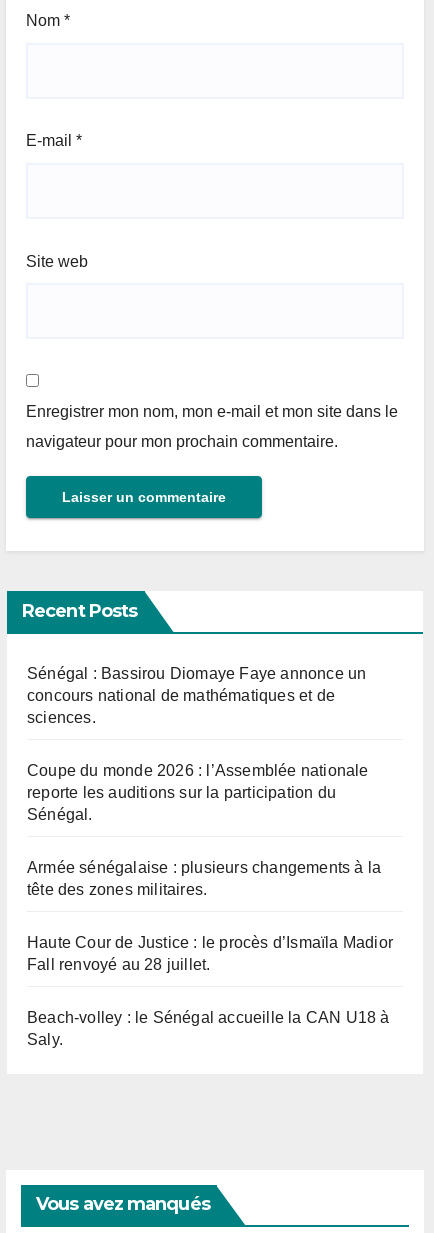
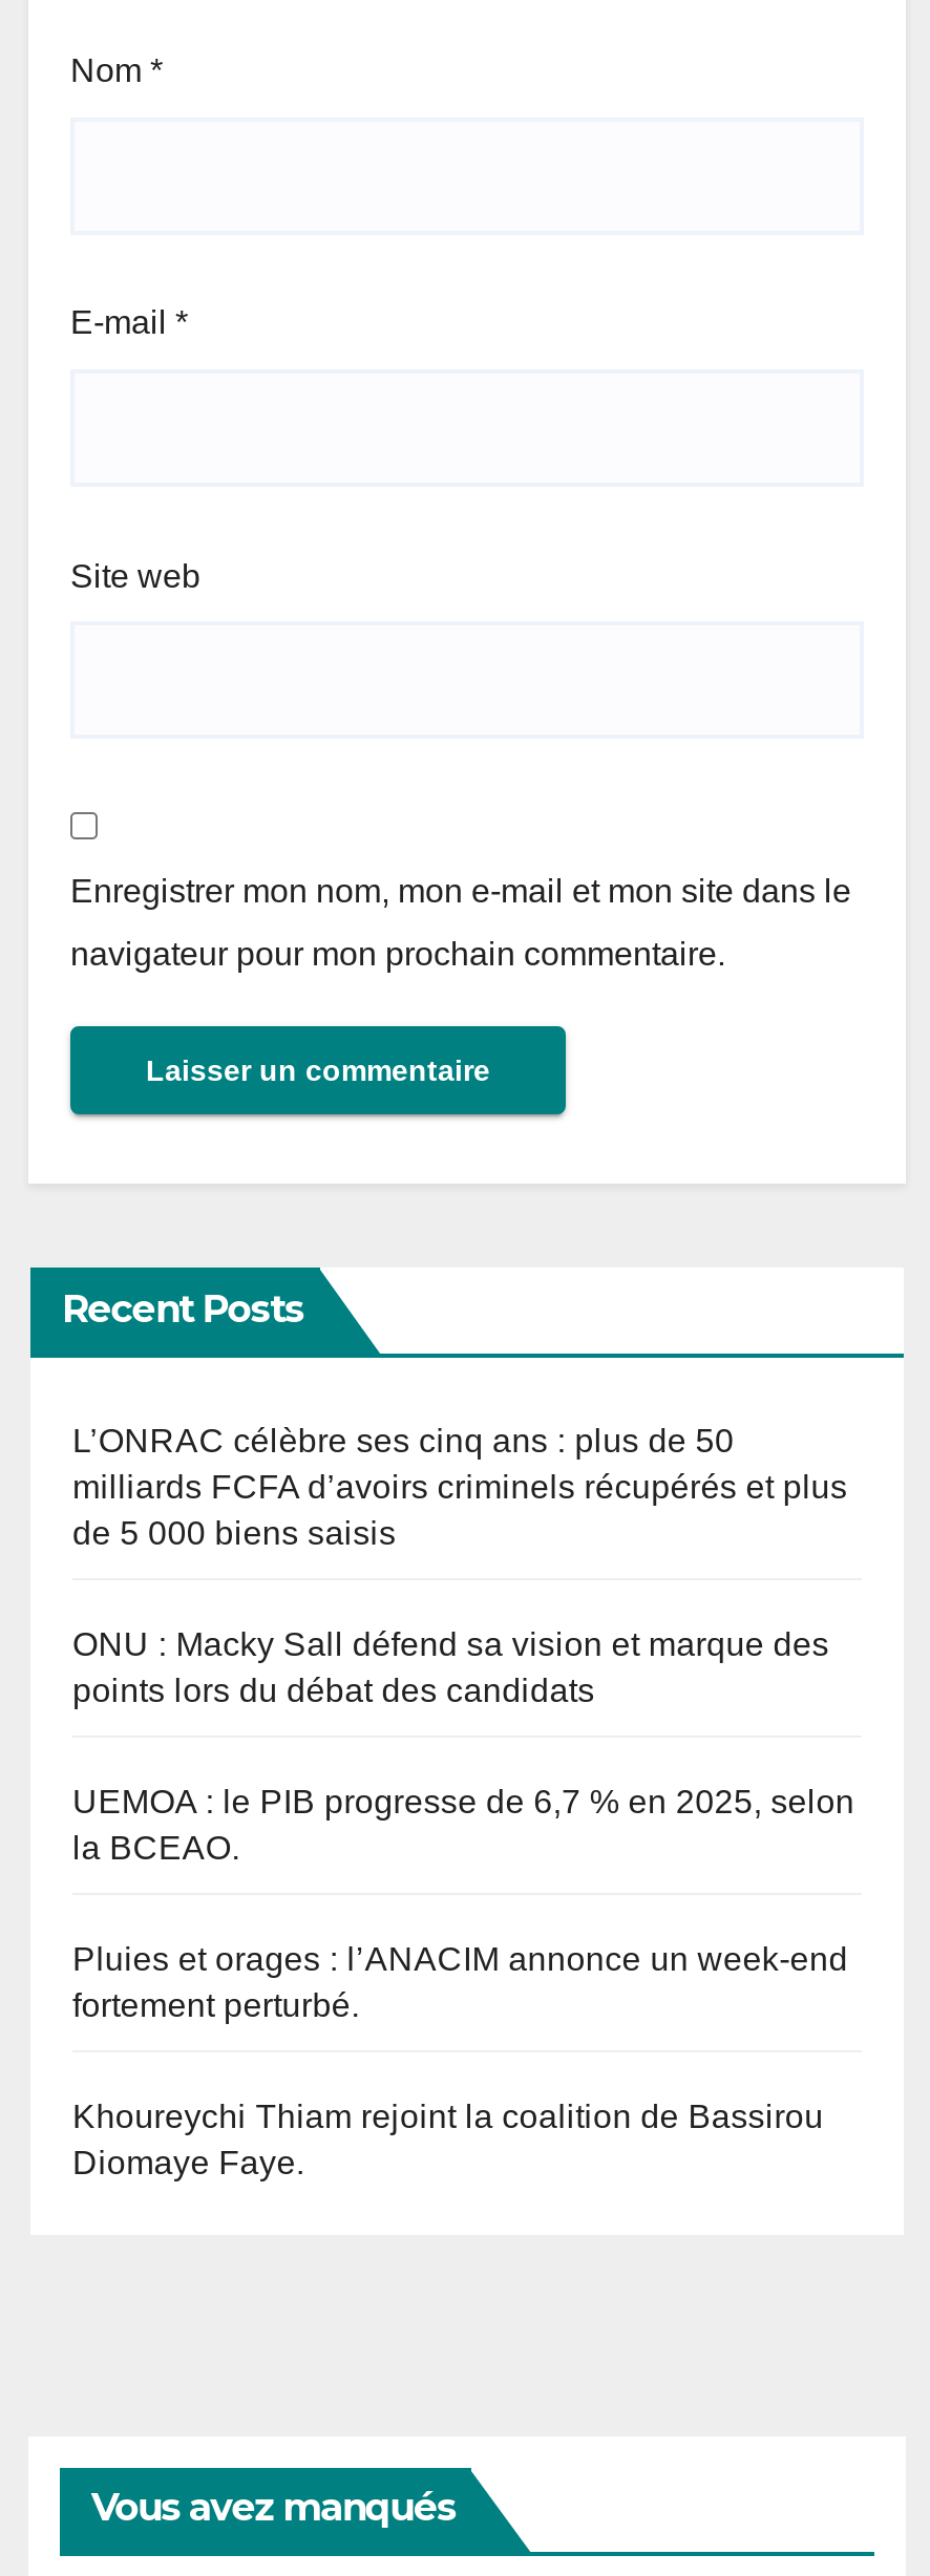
- Sénégal : Bassirou Diomaye Faye annonce un
- concours national de mathématiques et de
- sciences.
+ L’ONRAC célèbre ses cinq ans : plus de 50
+ milliards FCFA d’avoirs criminels récupérés et plus
+ de 5 000 biens saisis

- Coupe du monde 2026 : l’Assemblée nationale
- reporte les auditions sur la participation du
- Sénégal.
+ ONU : Macky Sall défend sa vision et marque des
+ points lors du débat des candidats

- Armée sénégalaise : plusieurs changements à la
- tête des zones militaires.
+ UEMOA : le PIB progresse de 6,7 % en 2025, selon
+ la BCEAO.

- Haute Cour de Justice : le procès d’Ismaïla Madior
- Fall renvoyé au 28 juillet.
+ Pluies et orages : l’ANACIM annonce un week-end
+ fortement perturbé.

- Beach-volley : le Sénégal accueille la CAN U18 à
- Saly.
+ Khoureychi Thiam rejoint la coalition de Bassirou
+ Diomaye Faye.
